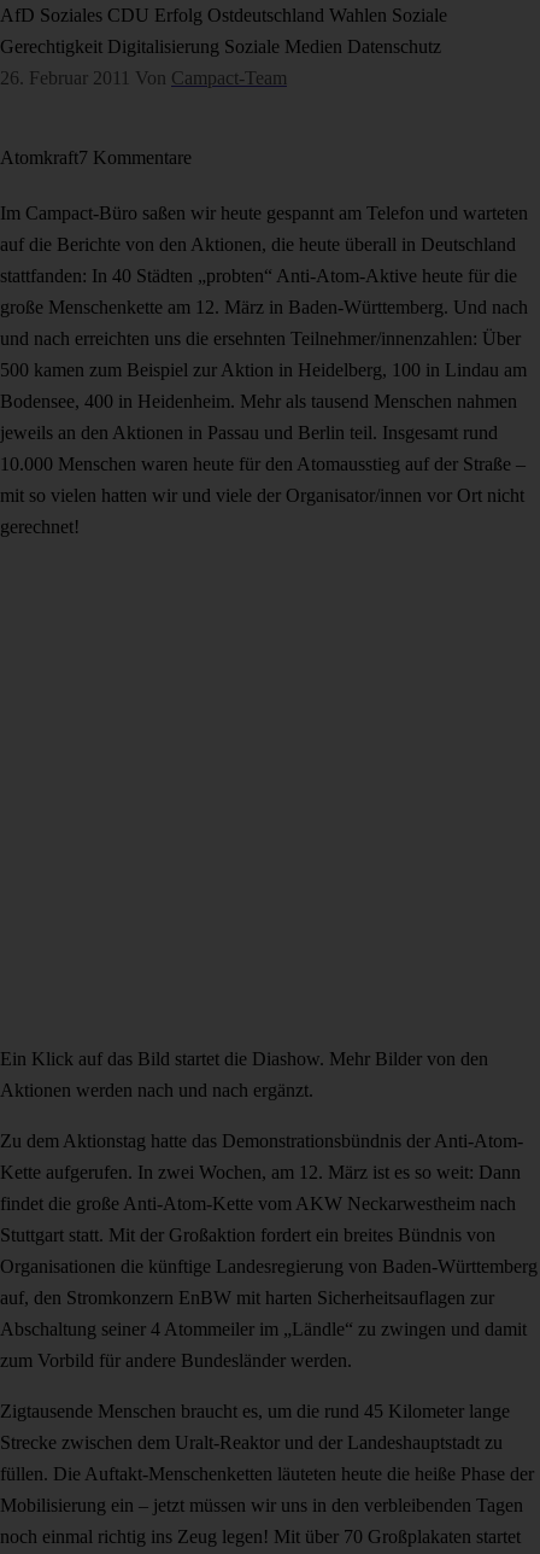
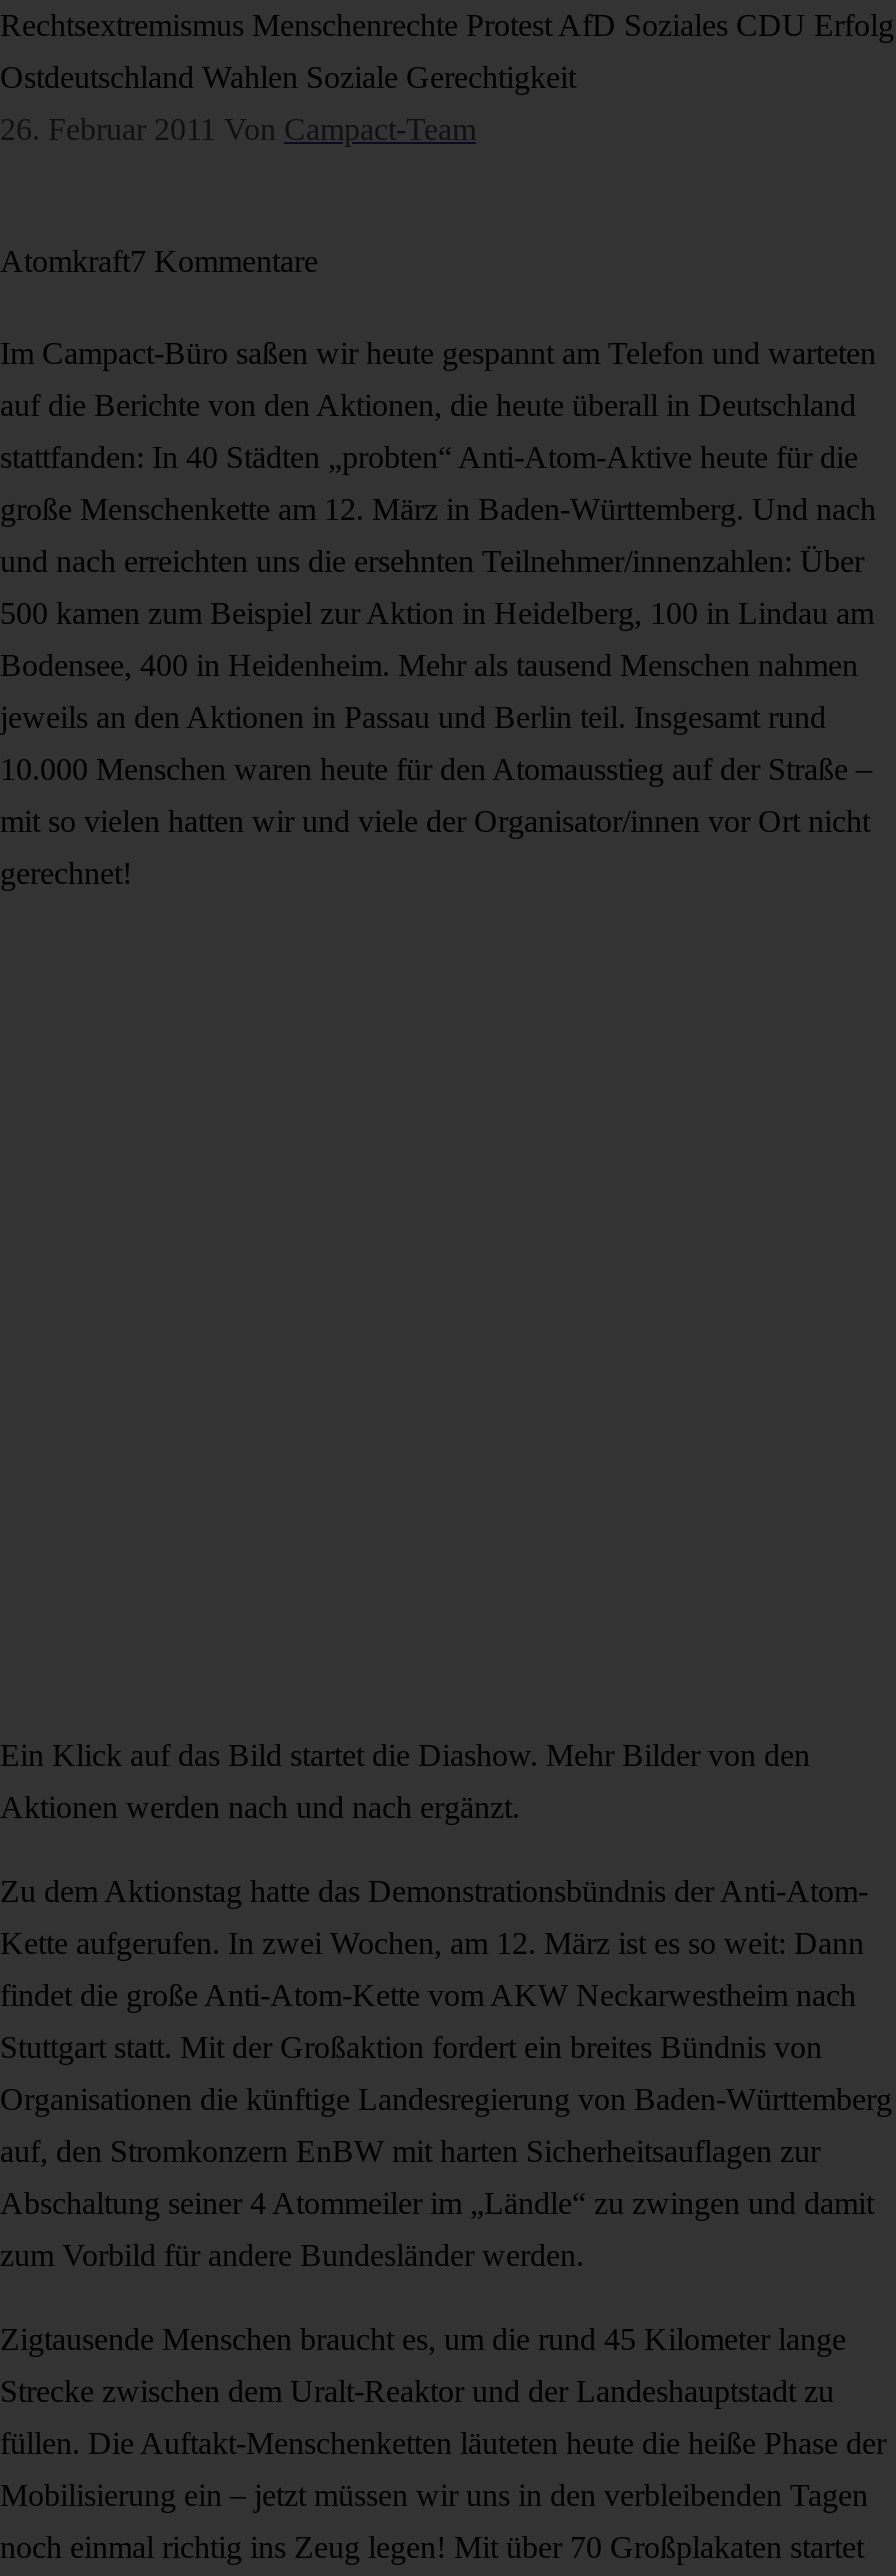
- AfD Soziales CDU Erfolg Ostdeutschland Wahlen Soziale
+ Rechtsextremismus Menschenrechte Protest AfD Soziales CDU Erfolg

- Gerechtigkeit Digitalisierung Soziale Medien Datenschutz
+ Ostdeutschland Wahlen Soziale Gerechtigkeit
